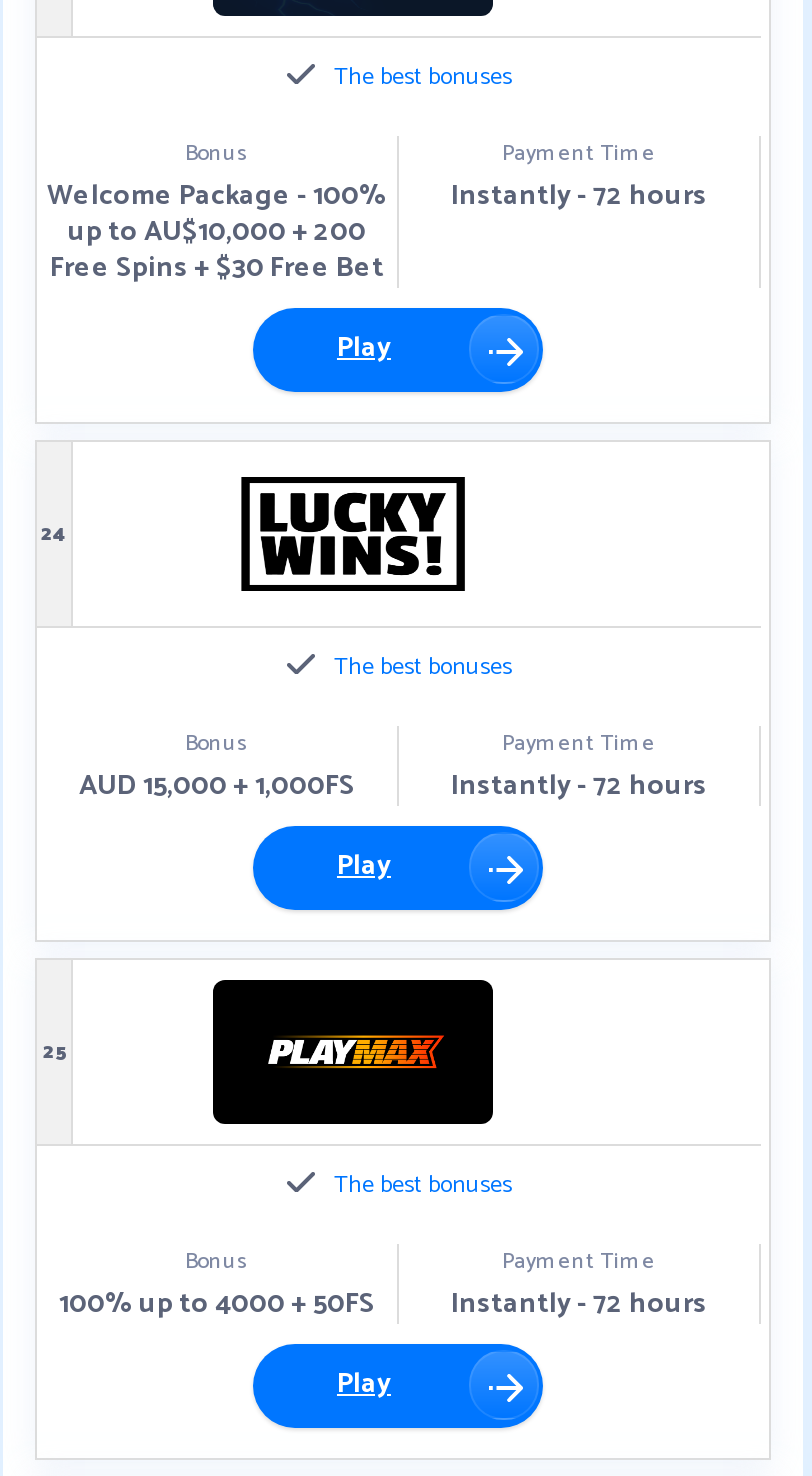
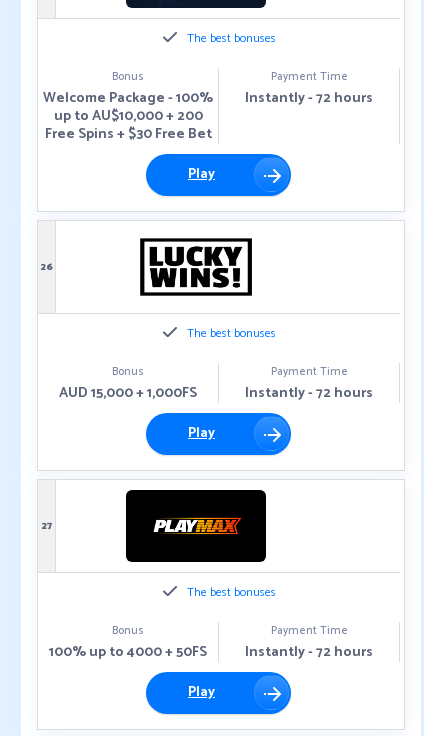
- 24
+ 26

- 25
+ 27
